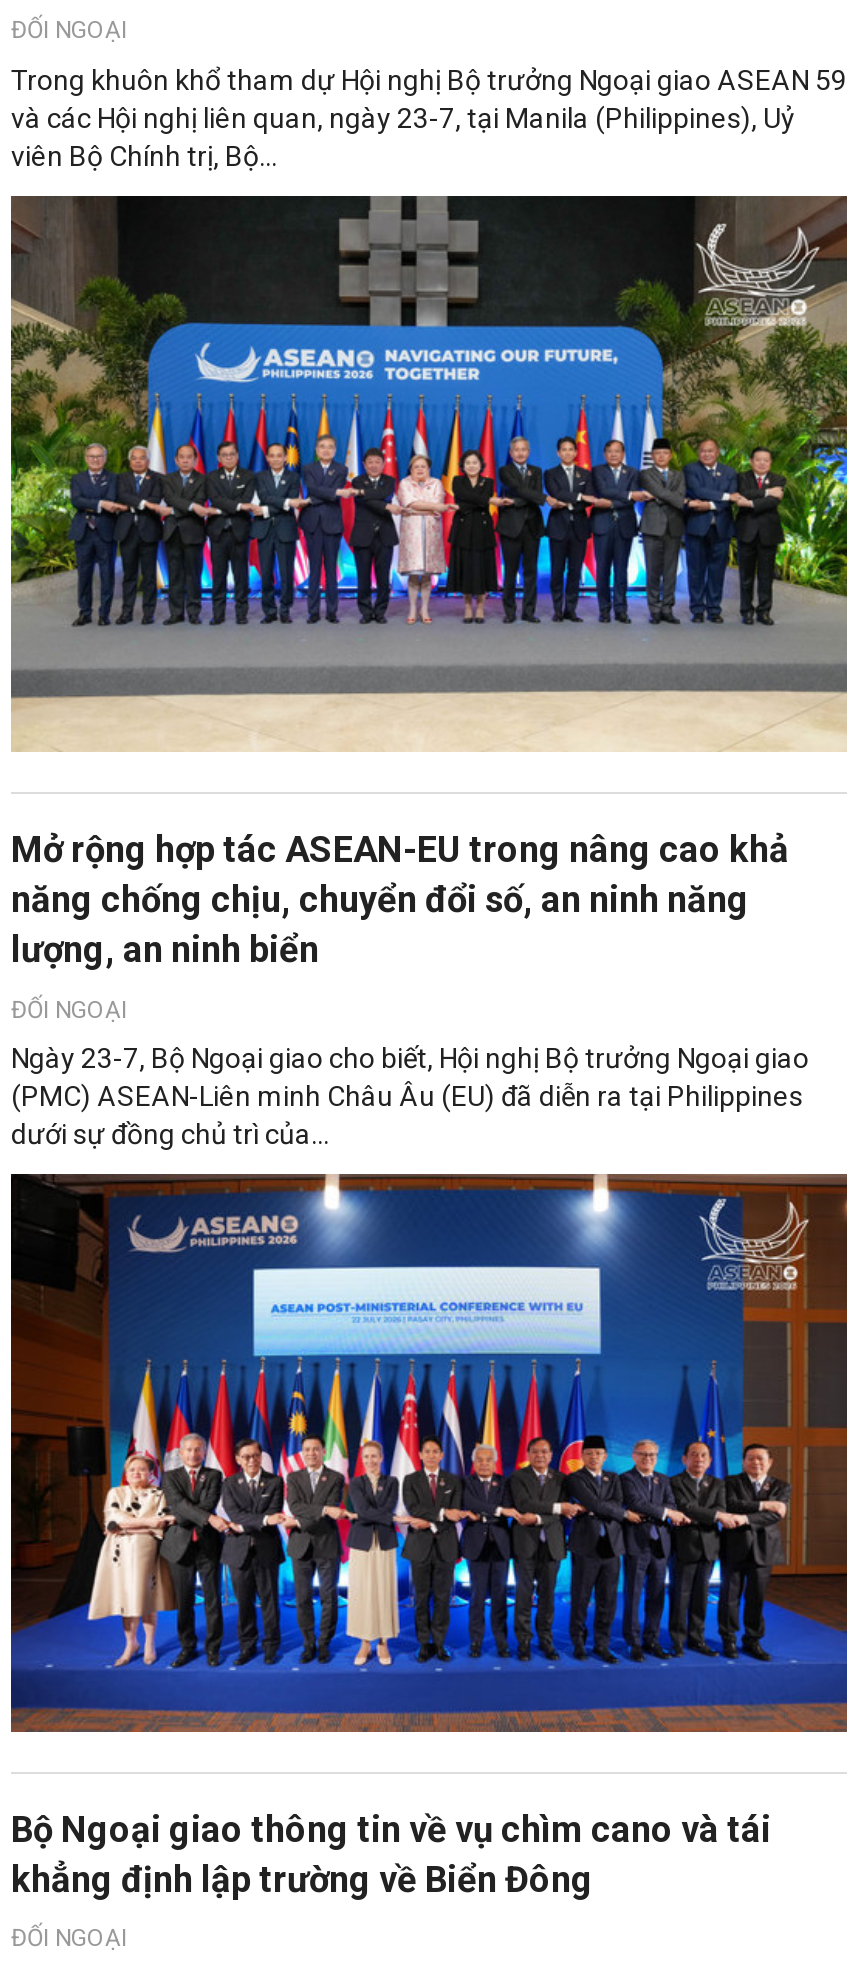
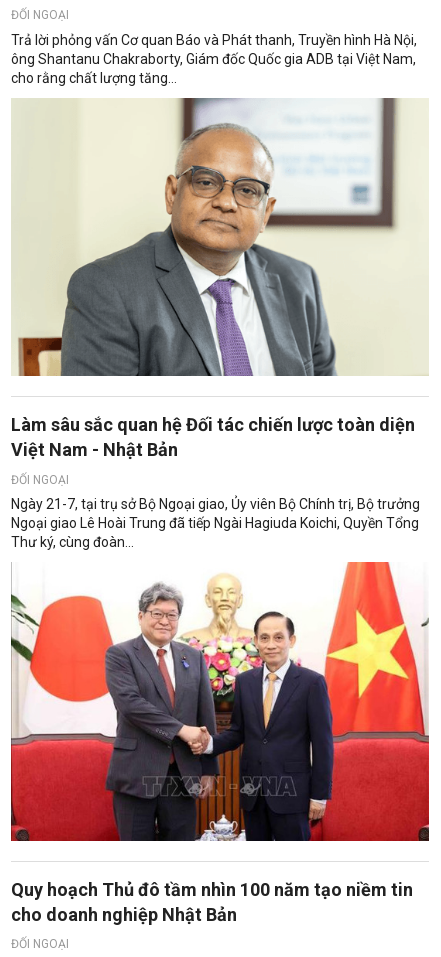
- Trong khuôn khổ tham dự Hội nghị Bộ trưởng Ngoại giao ASEAN 59
- và các Hội nghị liên quan, ngày 23-7, tại Manila (Philippines), Uỷ
- viên Bộ Chính trị, Bộ...
+ Trả lời phỏng vấn Cơ quan Báo và Phát thanh, Truyền hình Hà Nội,
+ ông Shantanu Chakraborty, Giám đốc Quốc gia ADB tại Việt Nam,
+ cho rằng chất lượng tăng...

- [image]
- Mở rộng hợp tác ASEAN-EU trong nâng cao khả
- năng chống chịu, chuyển đổi số, an ninh năng
- lượng, an ninh biển
+ [image]
+ Làm sâu sắc quan hệ Đối tác chiến lược toàn diện
+ Việt Nam - Nhật Bản

- Ngày 23-7, Bộ Ngoại giao cho biết, Hội nghị Bộ trưởng Ngoại giao
- (PMC) ASEAN-Liên minh Châu Âu (EU) đã diễn ra tại Philippines
- dưới sự đồng chủ trì của...
+ Ngày 21-7, tại trụ sở Bộ Ngoại giao, Ủy viên Bộ Chính trị, Bộ trưởng
+ Ngoại giao Lê Hoài Trung đã tiếp Ngài Hagiuda Koichi, Quyền Tổng
+ Thư ký, cùng đoàn...

- [image]
- Bộ Ngoại giao thông tin về vụ chìm cano và tái
- khẳng định lập trường về Biển Đông
+ [image]
+ Quy hoạch Thủ đô tầm nhìn 100 năm tạo niềm tin
+ cho doanh nghiệp Nhật Bản
